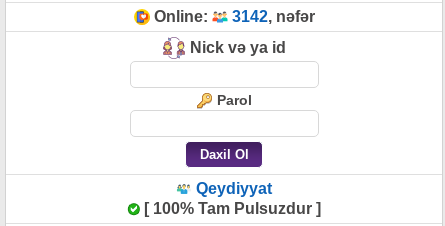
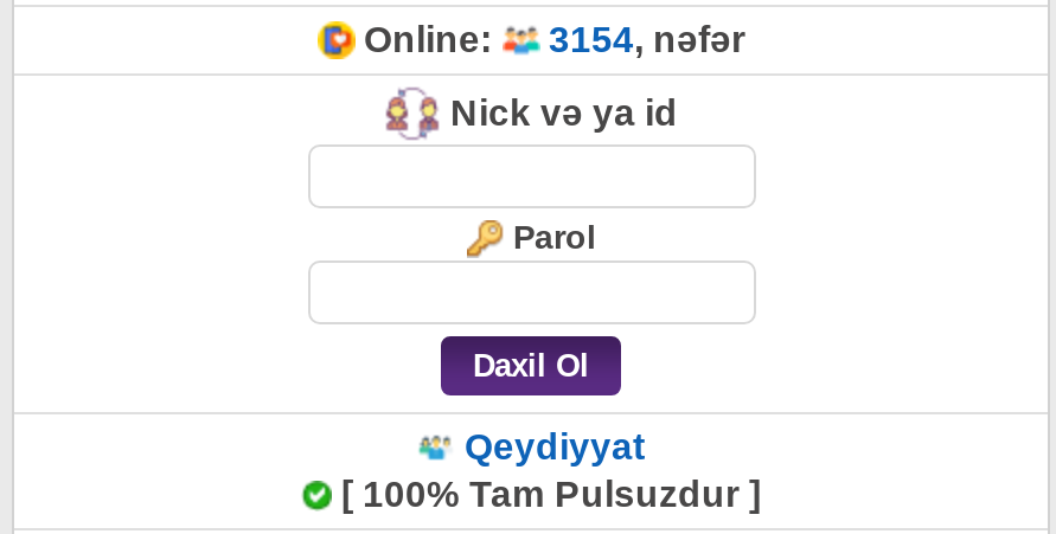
- Online: 3142, nəfər
+ Online: 3154, nəfər
